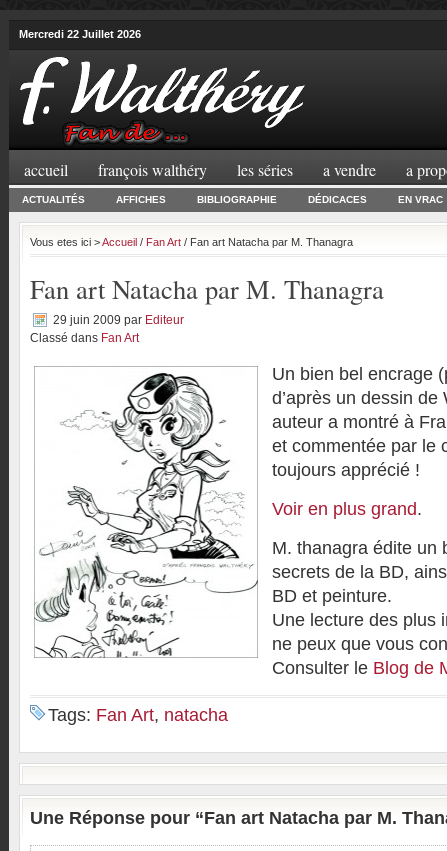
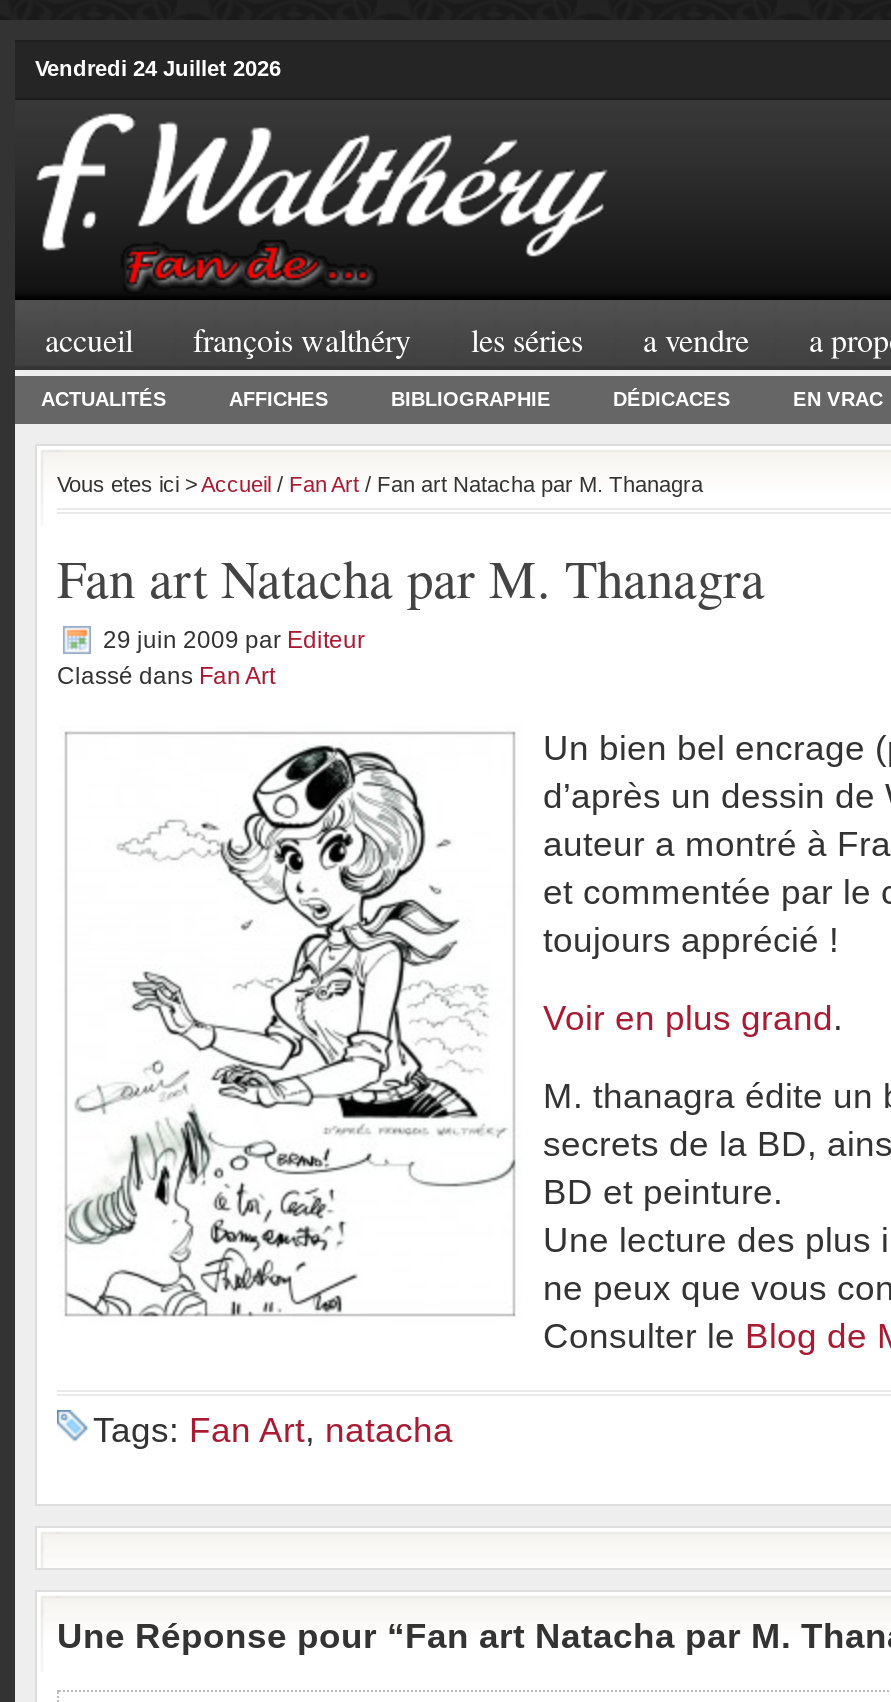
- Mercredi 22 Juillet 2026
+ Vendredi 24 Juillet 2026
